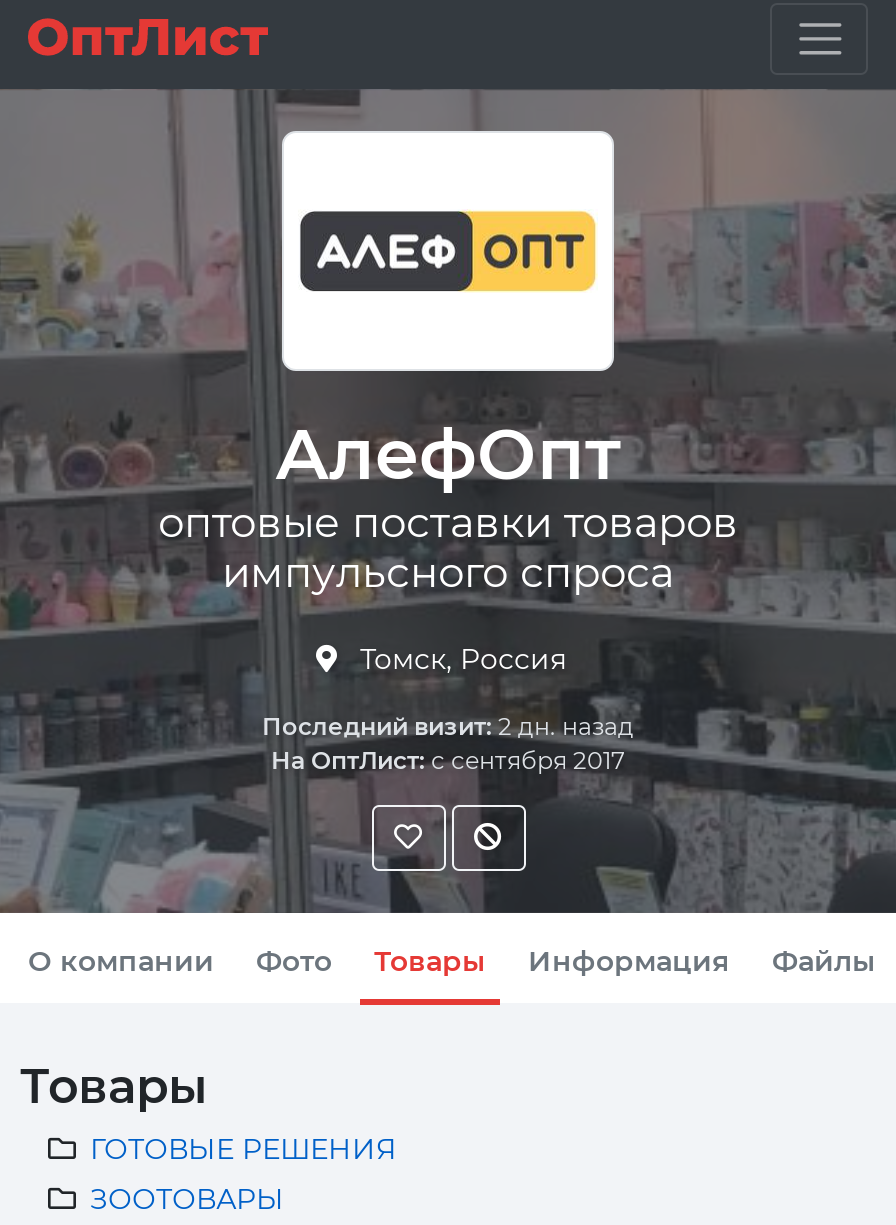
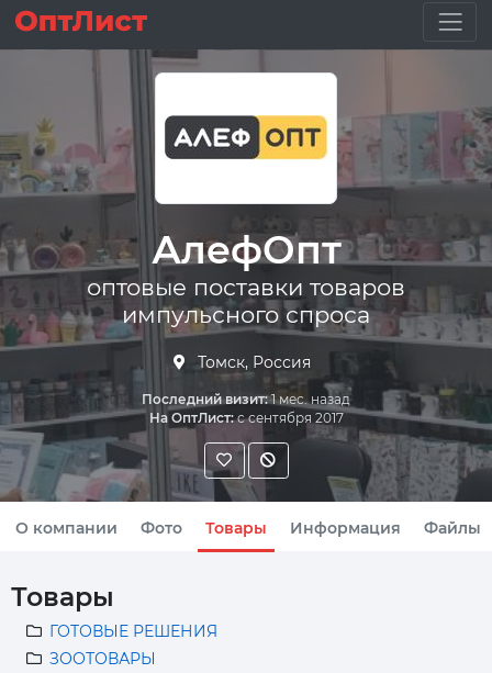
- Последний визит: 2 дн. назад
+ Последний визит: 1 мес. назад
